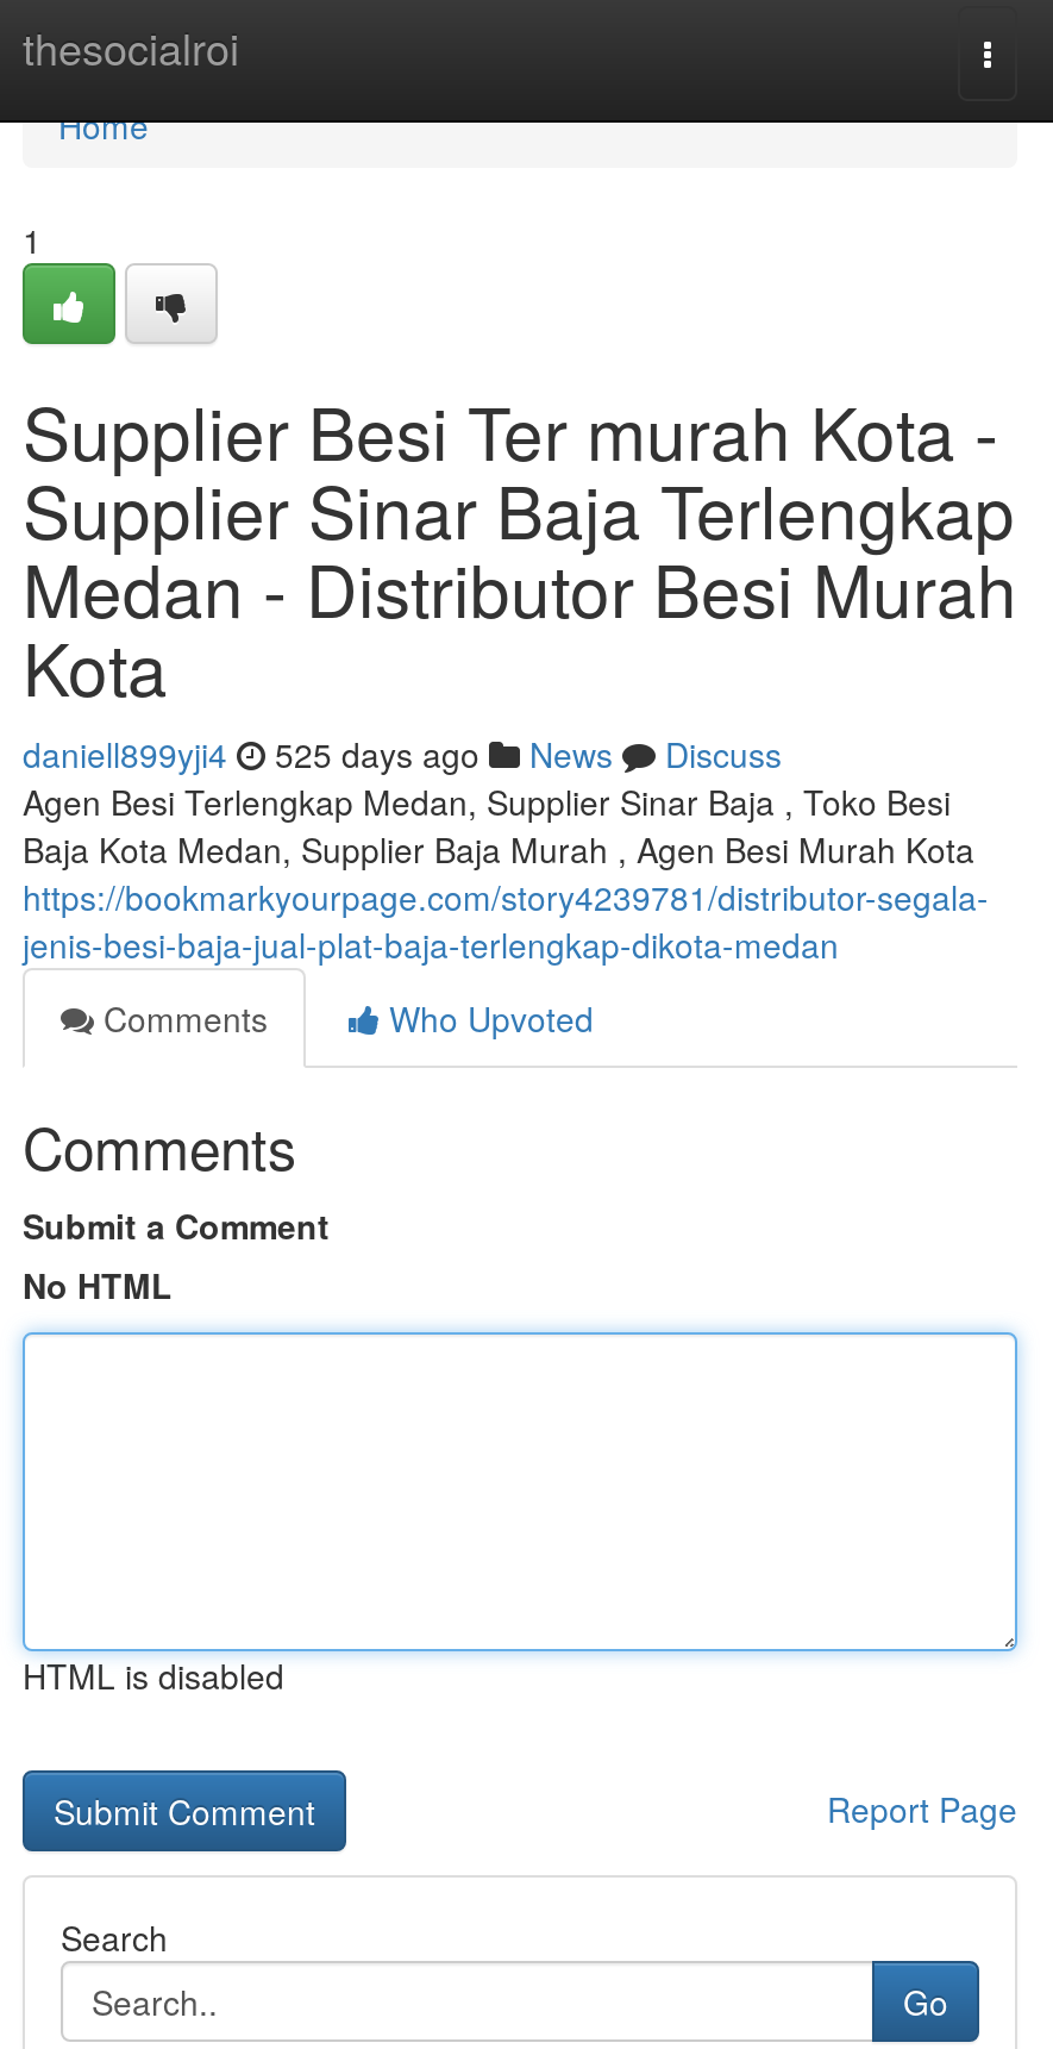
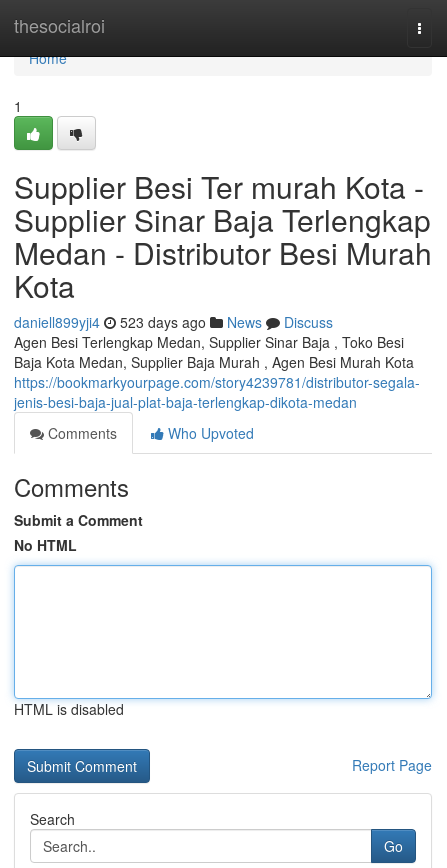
- daniell899yji4 525 days ago News Discuss
+ daniell899yji4 523 days ago News Discuss
